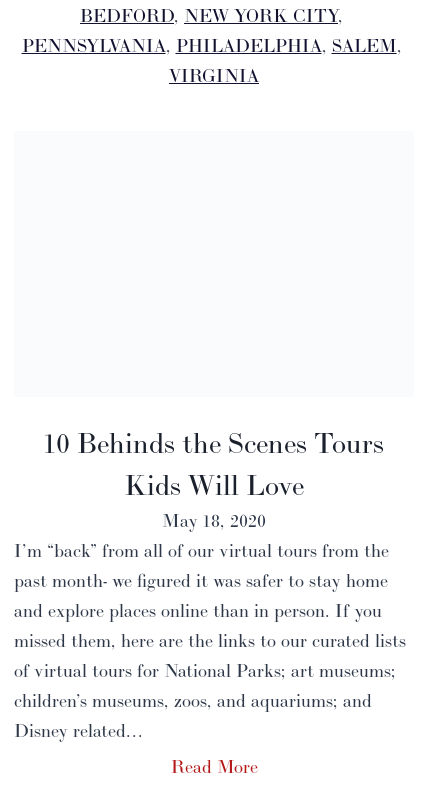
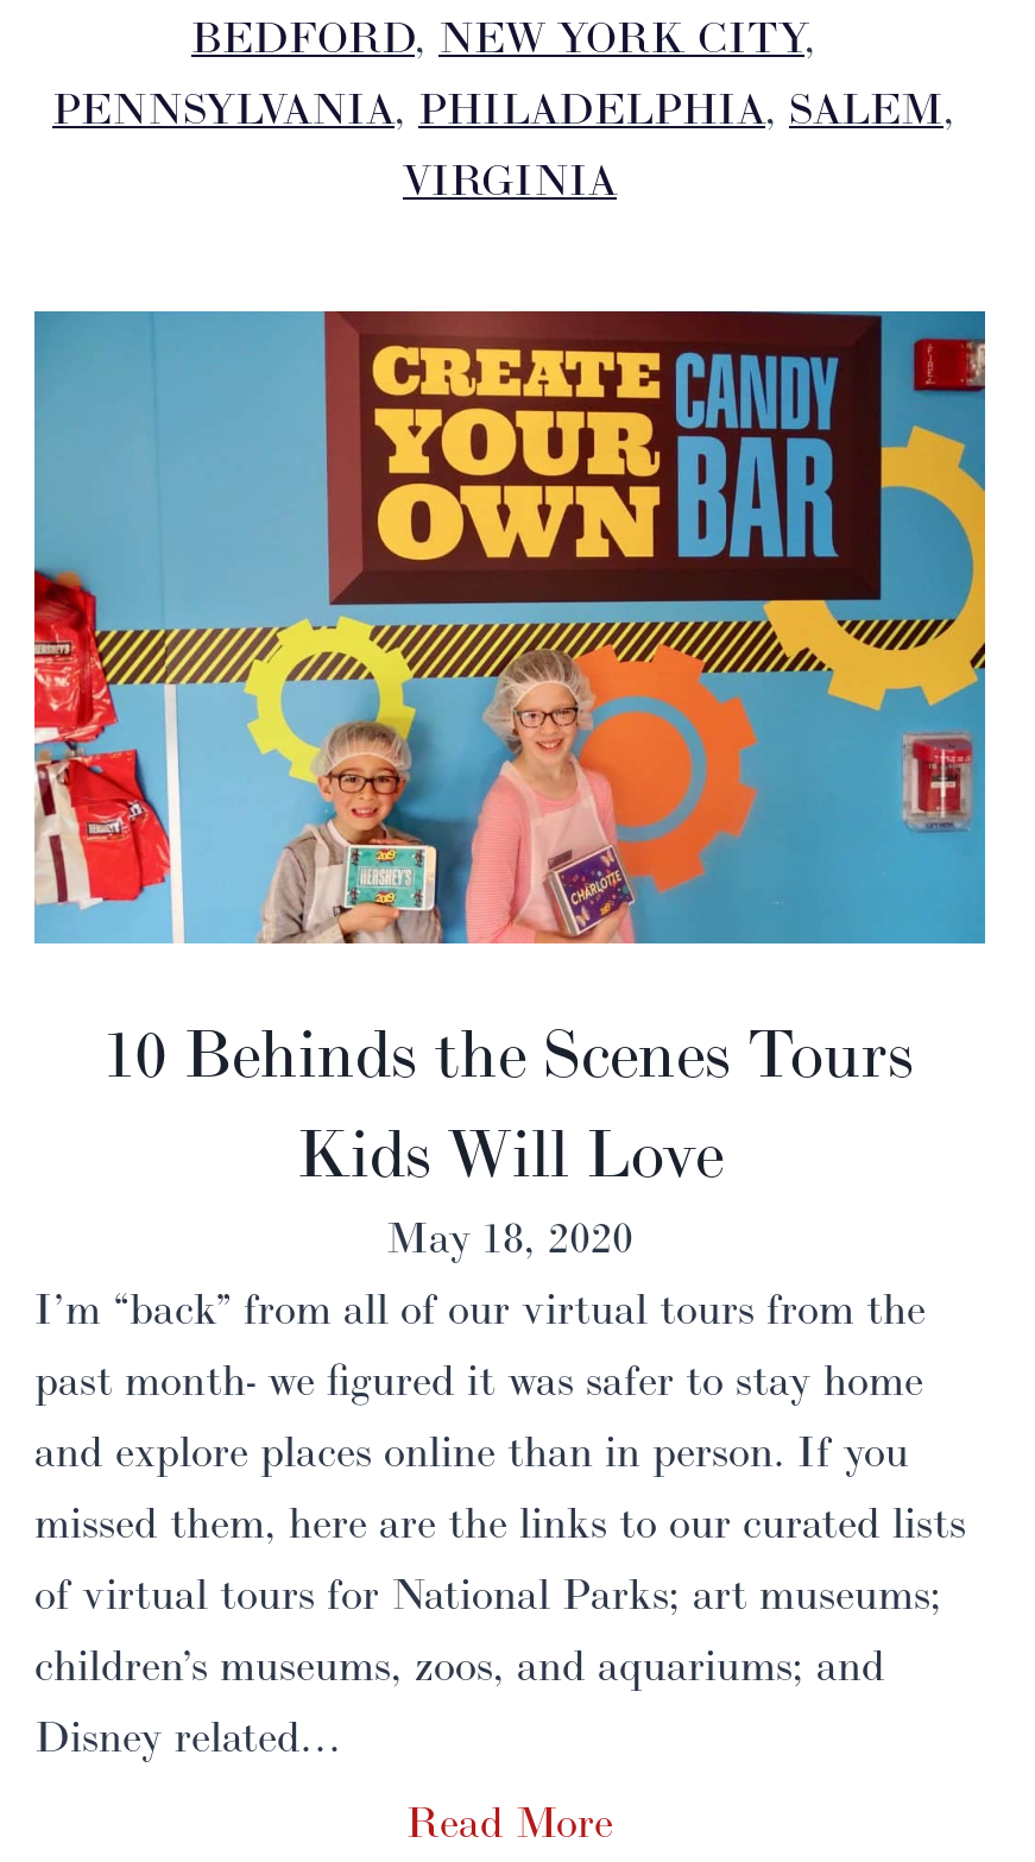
+ [image]
